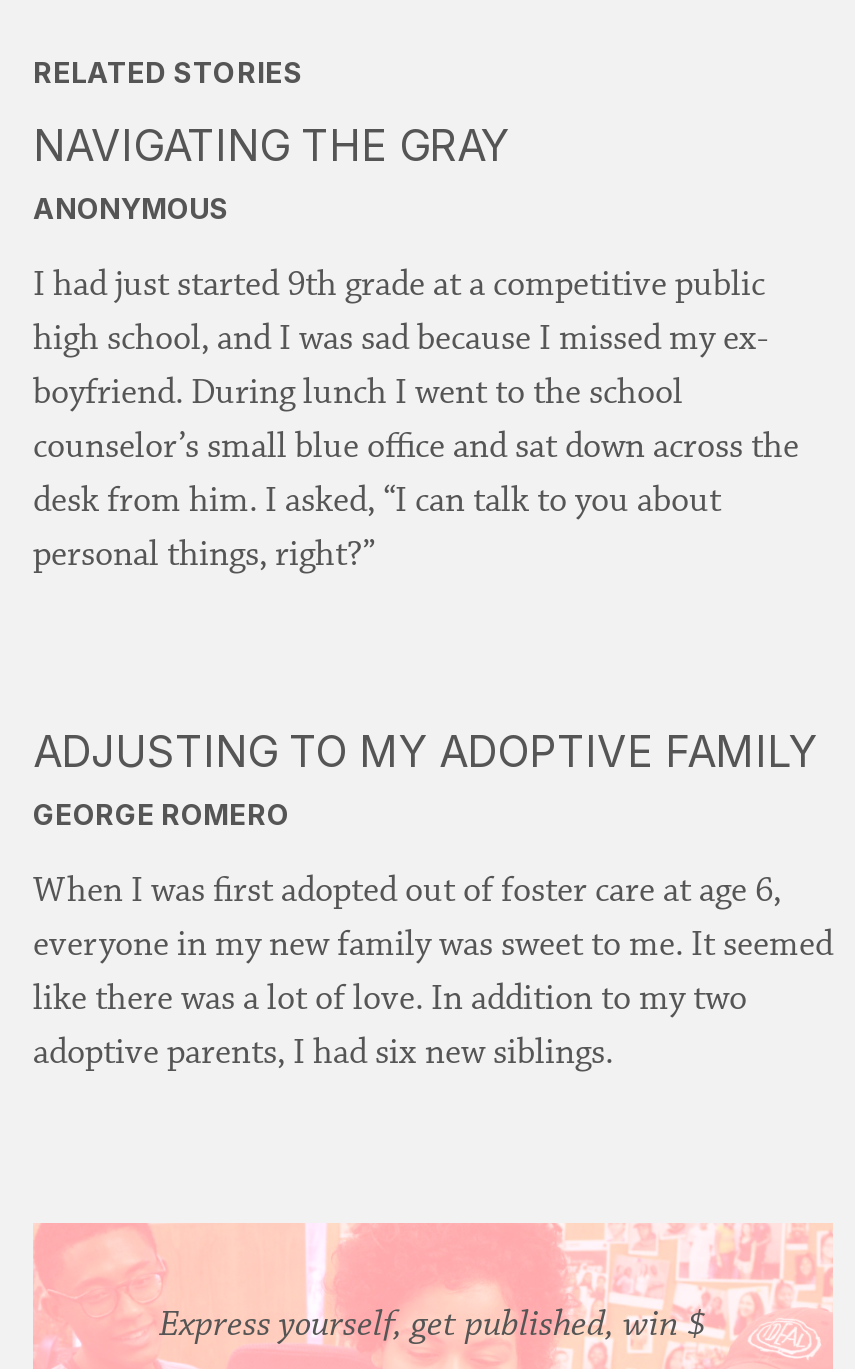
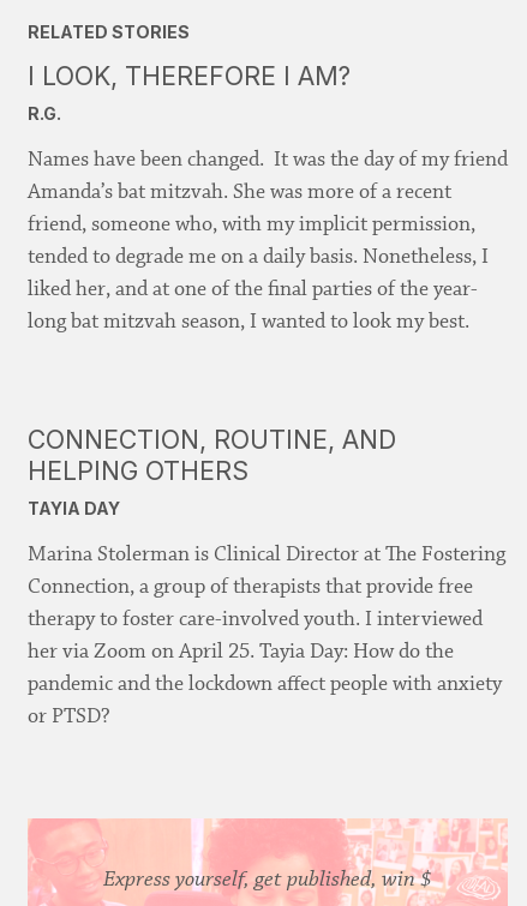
- NAVIGATING THE GRAY
- ANONYMOUS
- I had just started 9th grade at a competitive public
- high school, and I was sad because I missed my ex-
- boyfriend. During lunch I went to the school
- counselor’s small blue office and sat down across the
- desk from him. I asked, “I can talk to you about
- personal things, right?”
+ I LOOK, THEREFORE I AM?
+ R.G.
+ Names have been changed. It was the day of my friend
+ Amanda’s bat mitzvah. She was more of a recent
+ friend, someone who, with my implicit permission,
+ tended to degrade me on a daily basis. Nonetheless, I
+ liked her, and at one of the final parties of the year-
+ long bat mitzvah season, I wanted to look my best.

- ADJUSTING TO MY ADOPTIVE FAMILY
- GEORGE ROMERO
- When I was first adopted out of foster care at age 6,
- everyone in my new family was sweet to me. It seemed
- like there was a lot of love. In addition to my two
- adoptive parents, I had six new siblings.
+ CONNECTION, ROUTINE, AND
+ HELPING OTHERS
+ TAYIA DAY
+ Marina Stolerman is Clinical Director at The Fostering
+ Connection, a group of therapists that provide free
+ therapy to foster care-involved youth. I interviewed
+ her via Zoom on April 25. Tayia Day: How do the
+ pandemic and the lockdown affect people with anxiety
+ or PTSD?
